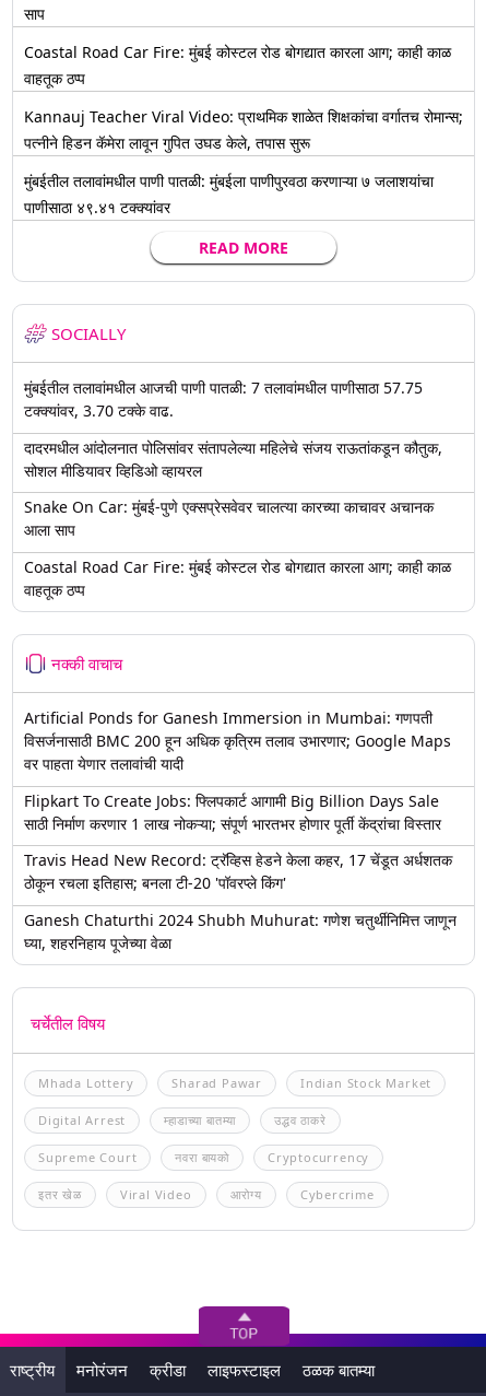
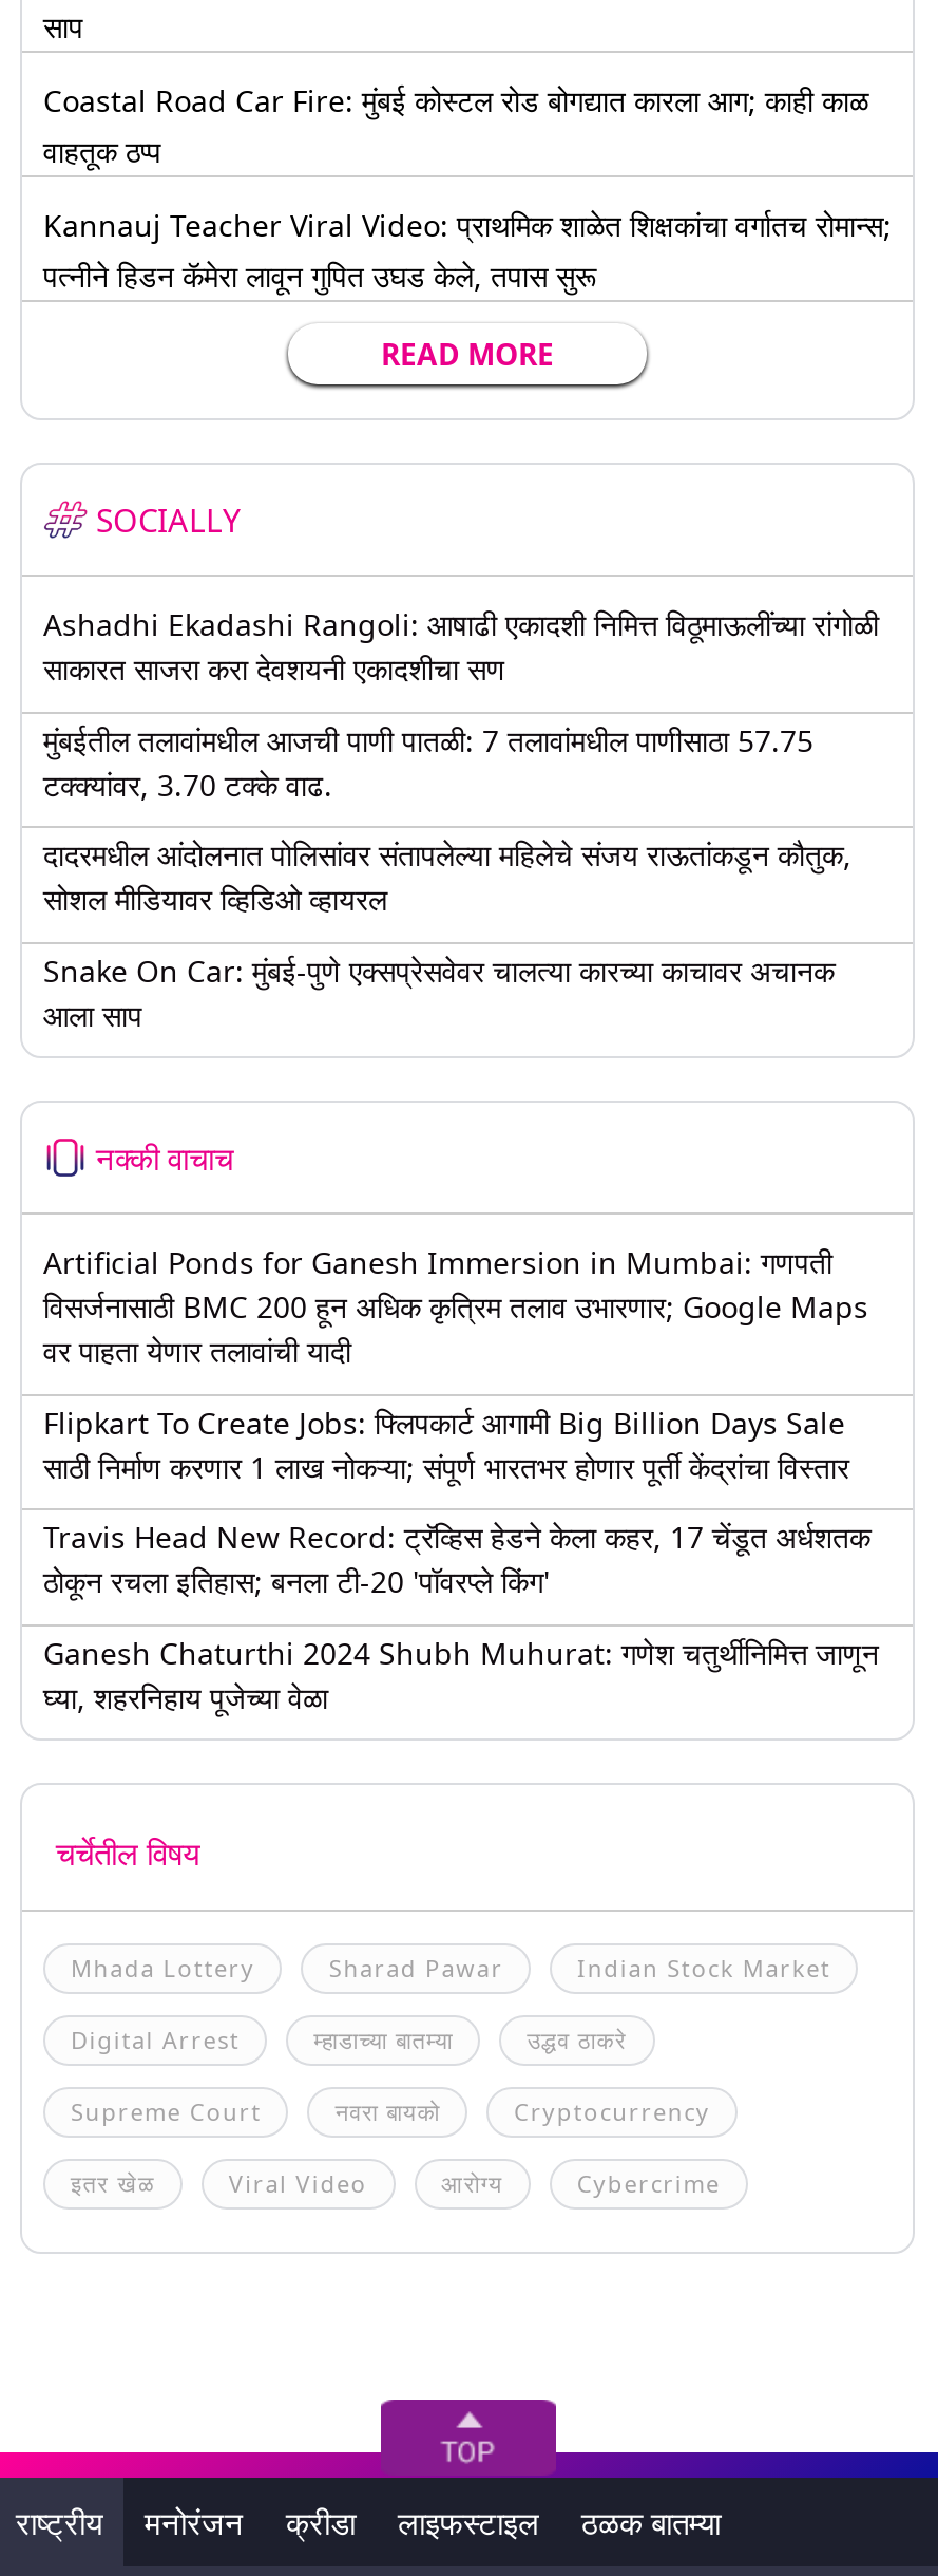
- मुंबईतील तलावांमधील पाणी पातळी: मुंबईला पाणीपुरवठा करणाऱ्या ७ जलाशयांचा
- पाणीसाठा ४९.४१ टक्क्यांवर

+ Ashadhi Ekadashi Rangoli: आषाढी एकादशी निमित्त विठूमाऊलींच्या रांगोळी
+ साकारत साजरा करा देवशयनी एकादशीचा सण

- Coastal Road Car Fire: मुंबई कोस्टल रोड बोगद्यात कारला आग; काही काळ
- वाहतूक ठप्प
